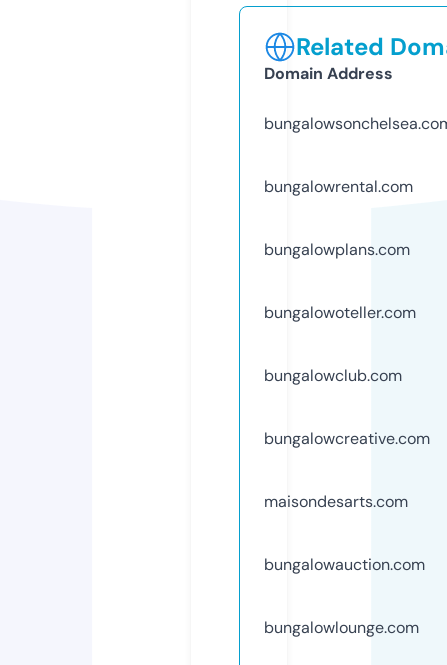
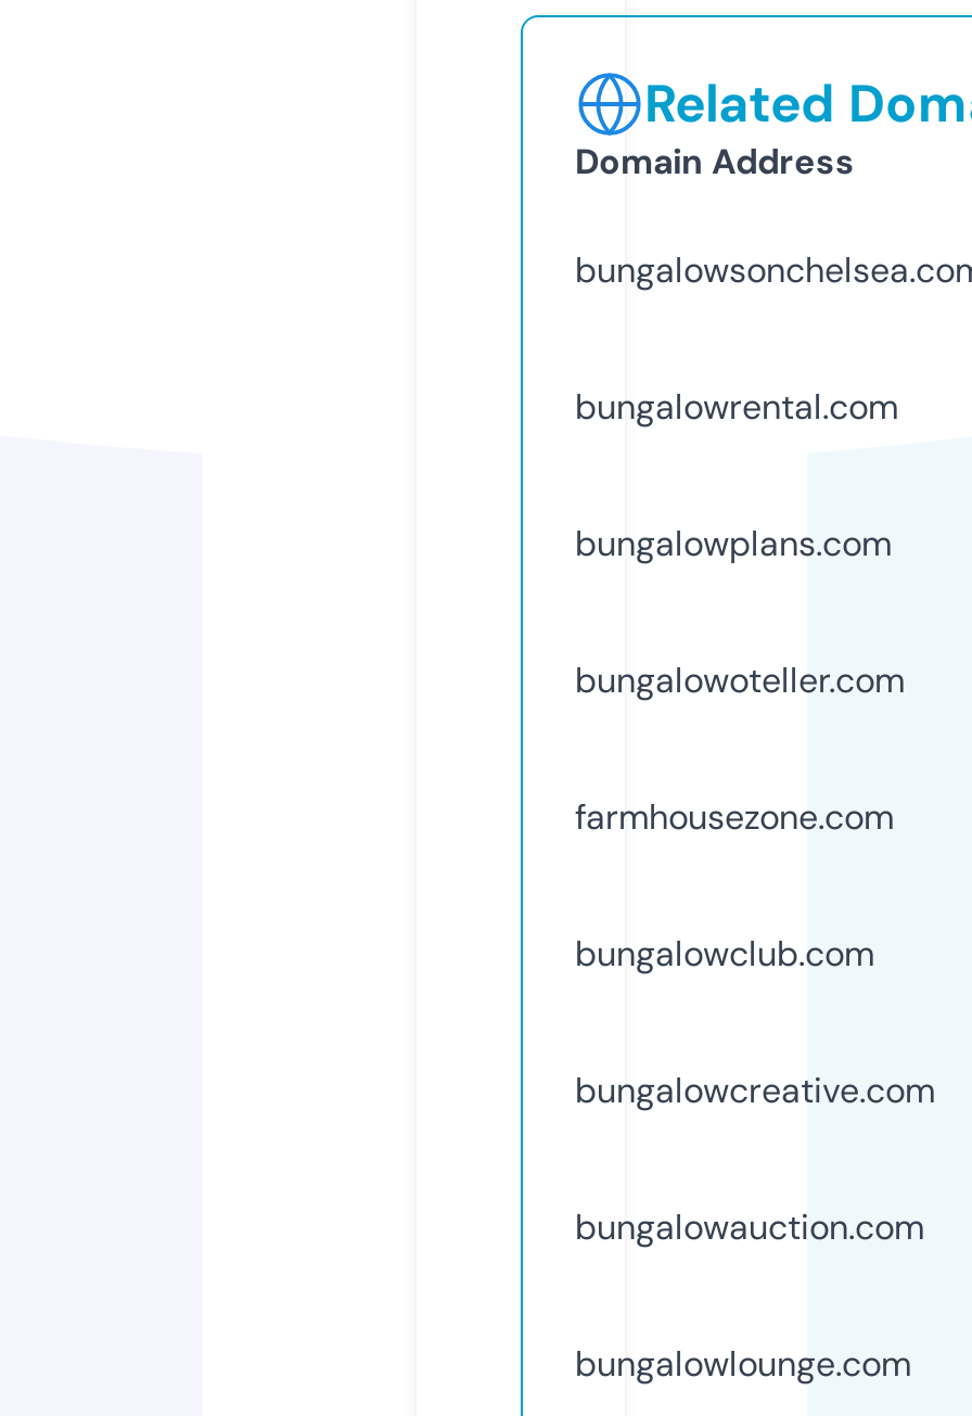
+ farmhousezone.com

moved down: bungalowclub.com | bungalowcreative.com

- maisondesarts.com
